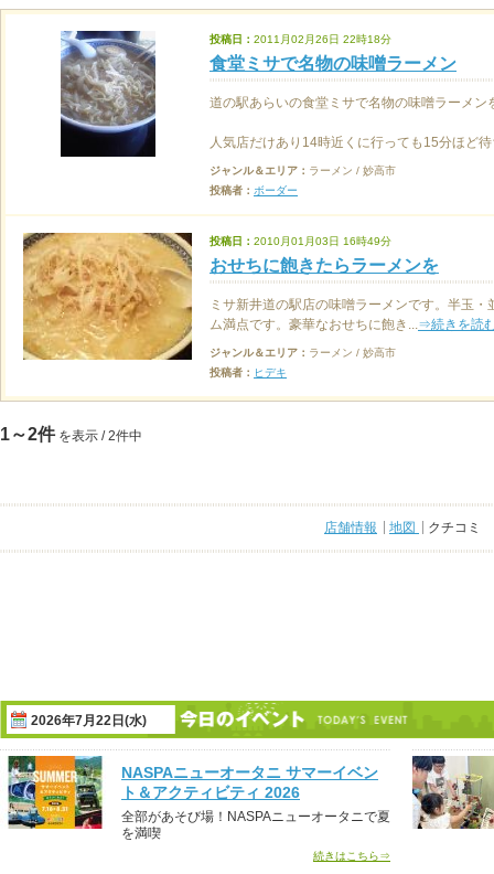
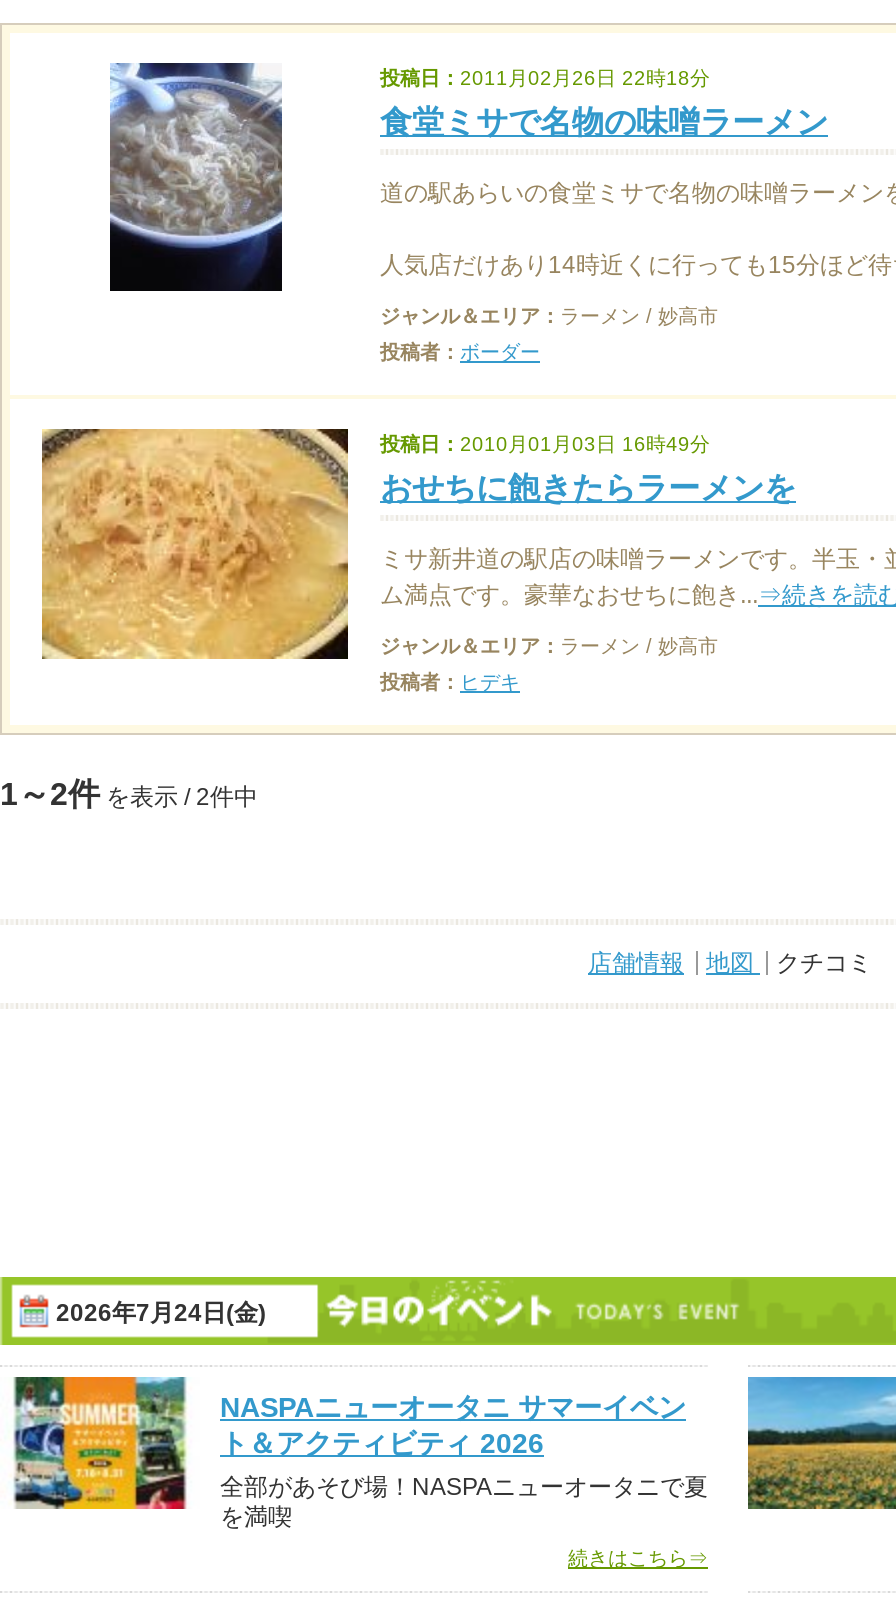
- 2026年7月22日(水)
+ 2026年7月24日(金)

- [image]
+ [image]
